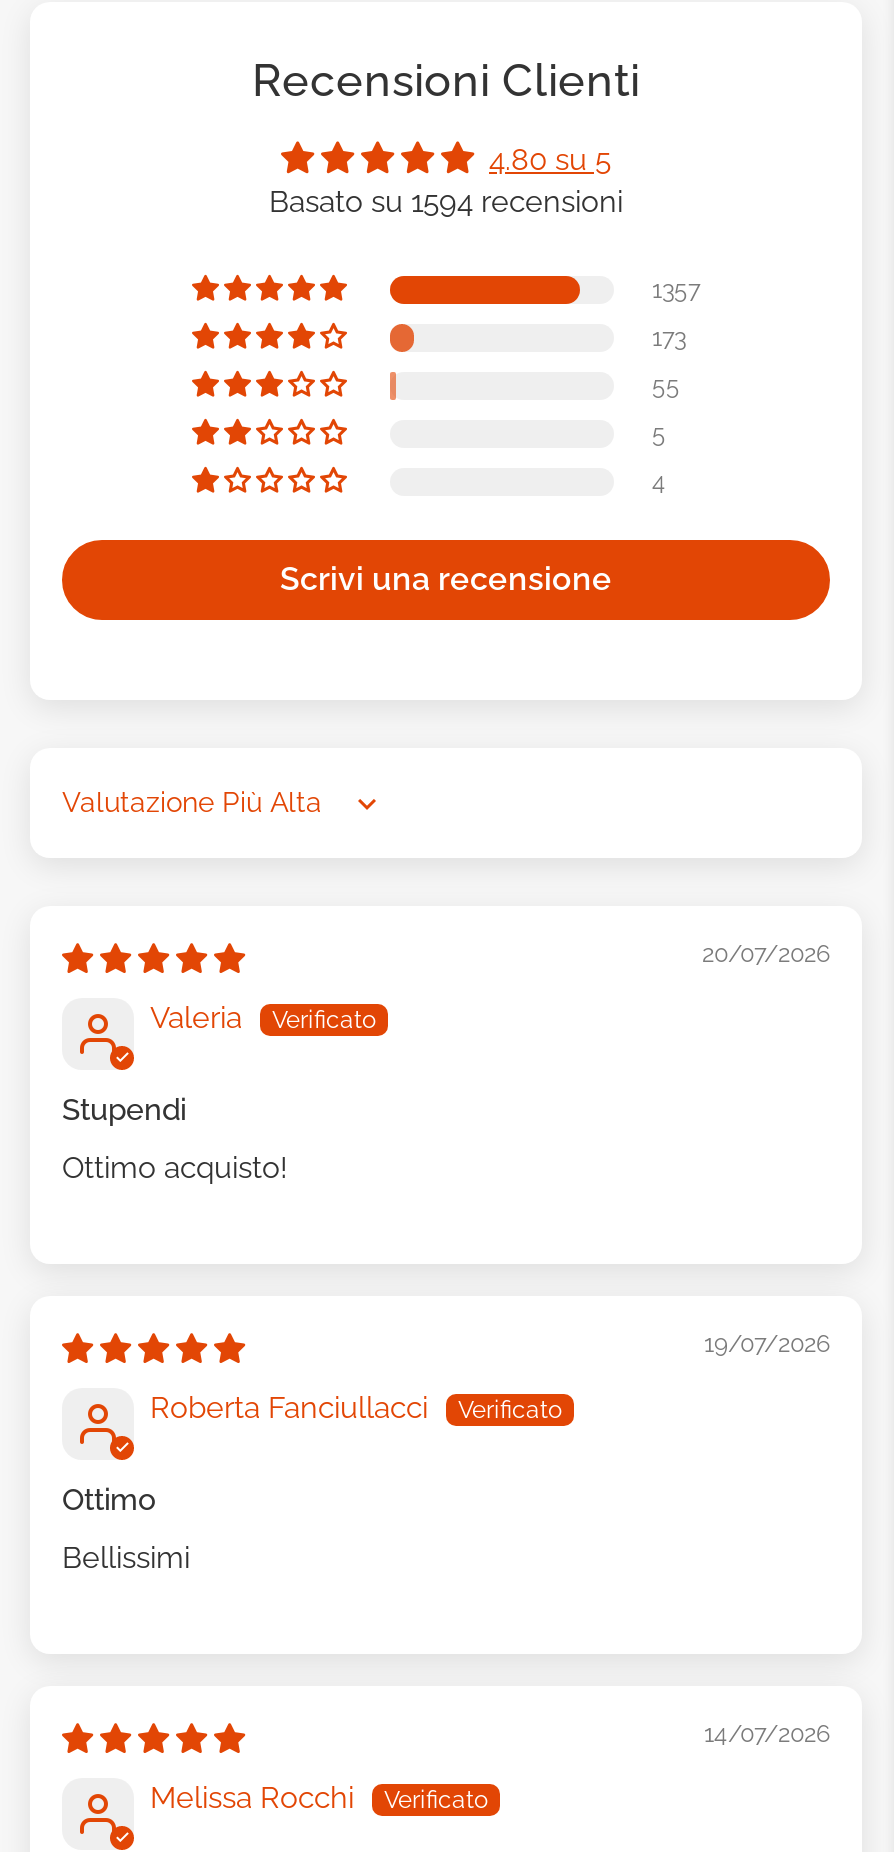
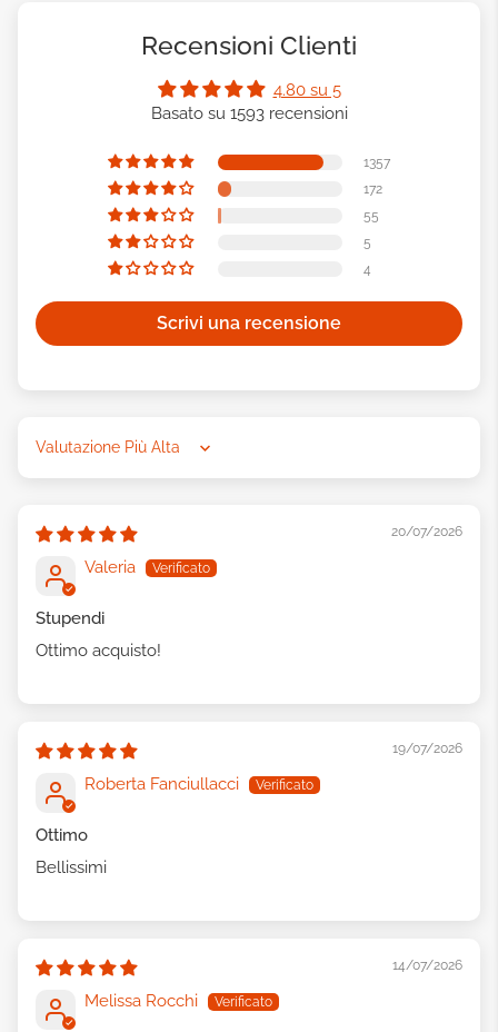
- Basato su 1594 recensioni
+ Basato su 1593 recensioni

- 173
+ 172
